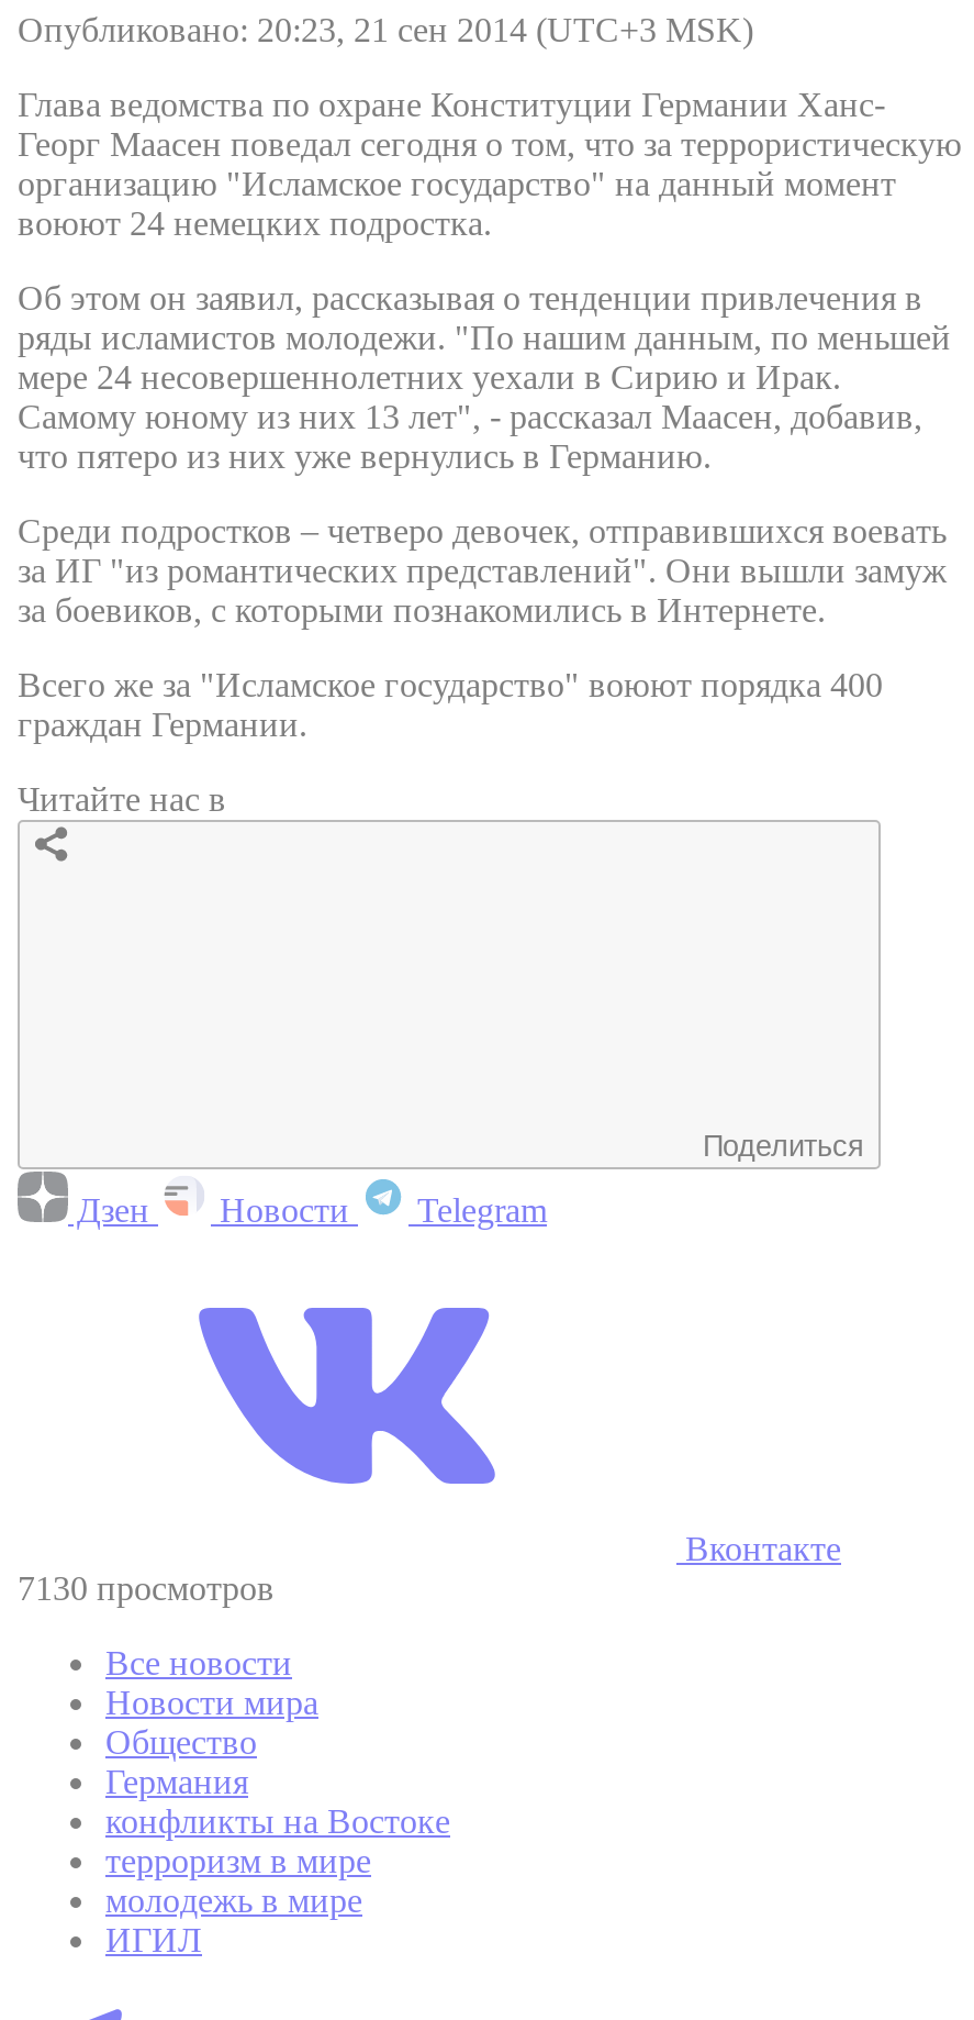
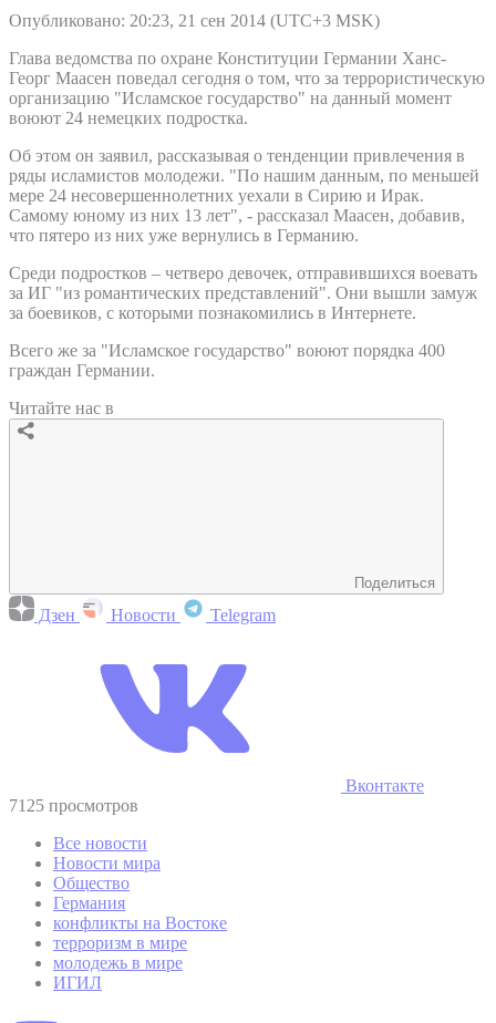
- 7130 просмотров
+ 7125 просмотров
